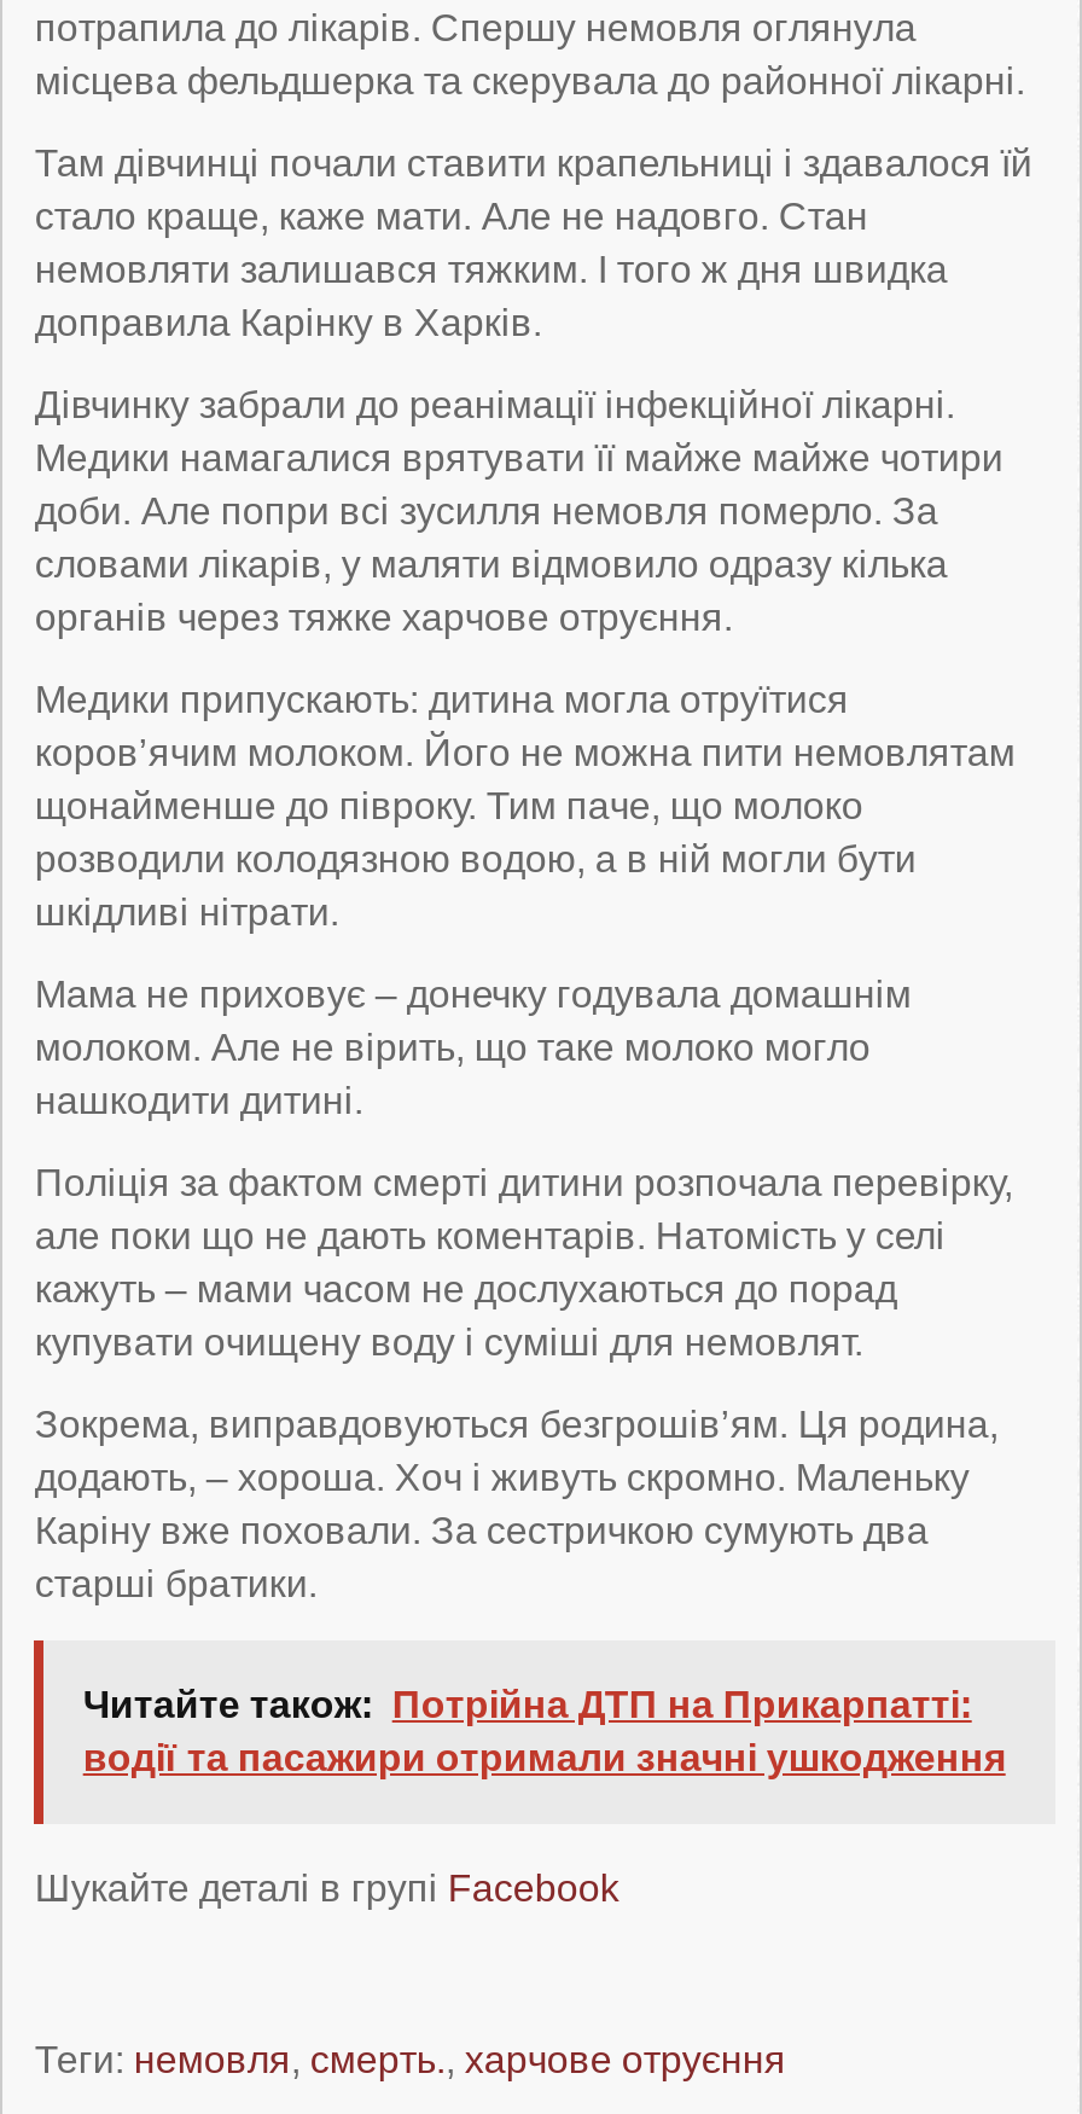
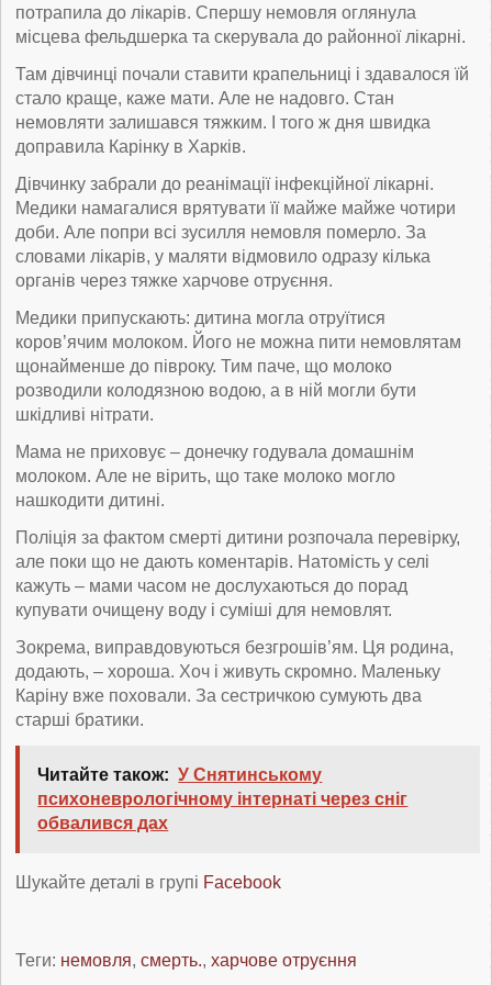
- Читайте також: Потрійна ДТП на Прикарпатті:
- водії та пасажири отримали значні ушкодження
+ Читайте також: У Снятинському
+ психоневрологічному інтернаті через сніг
+ обвалився дах
